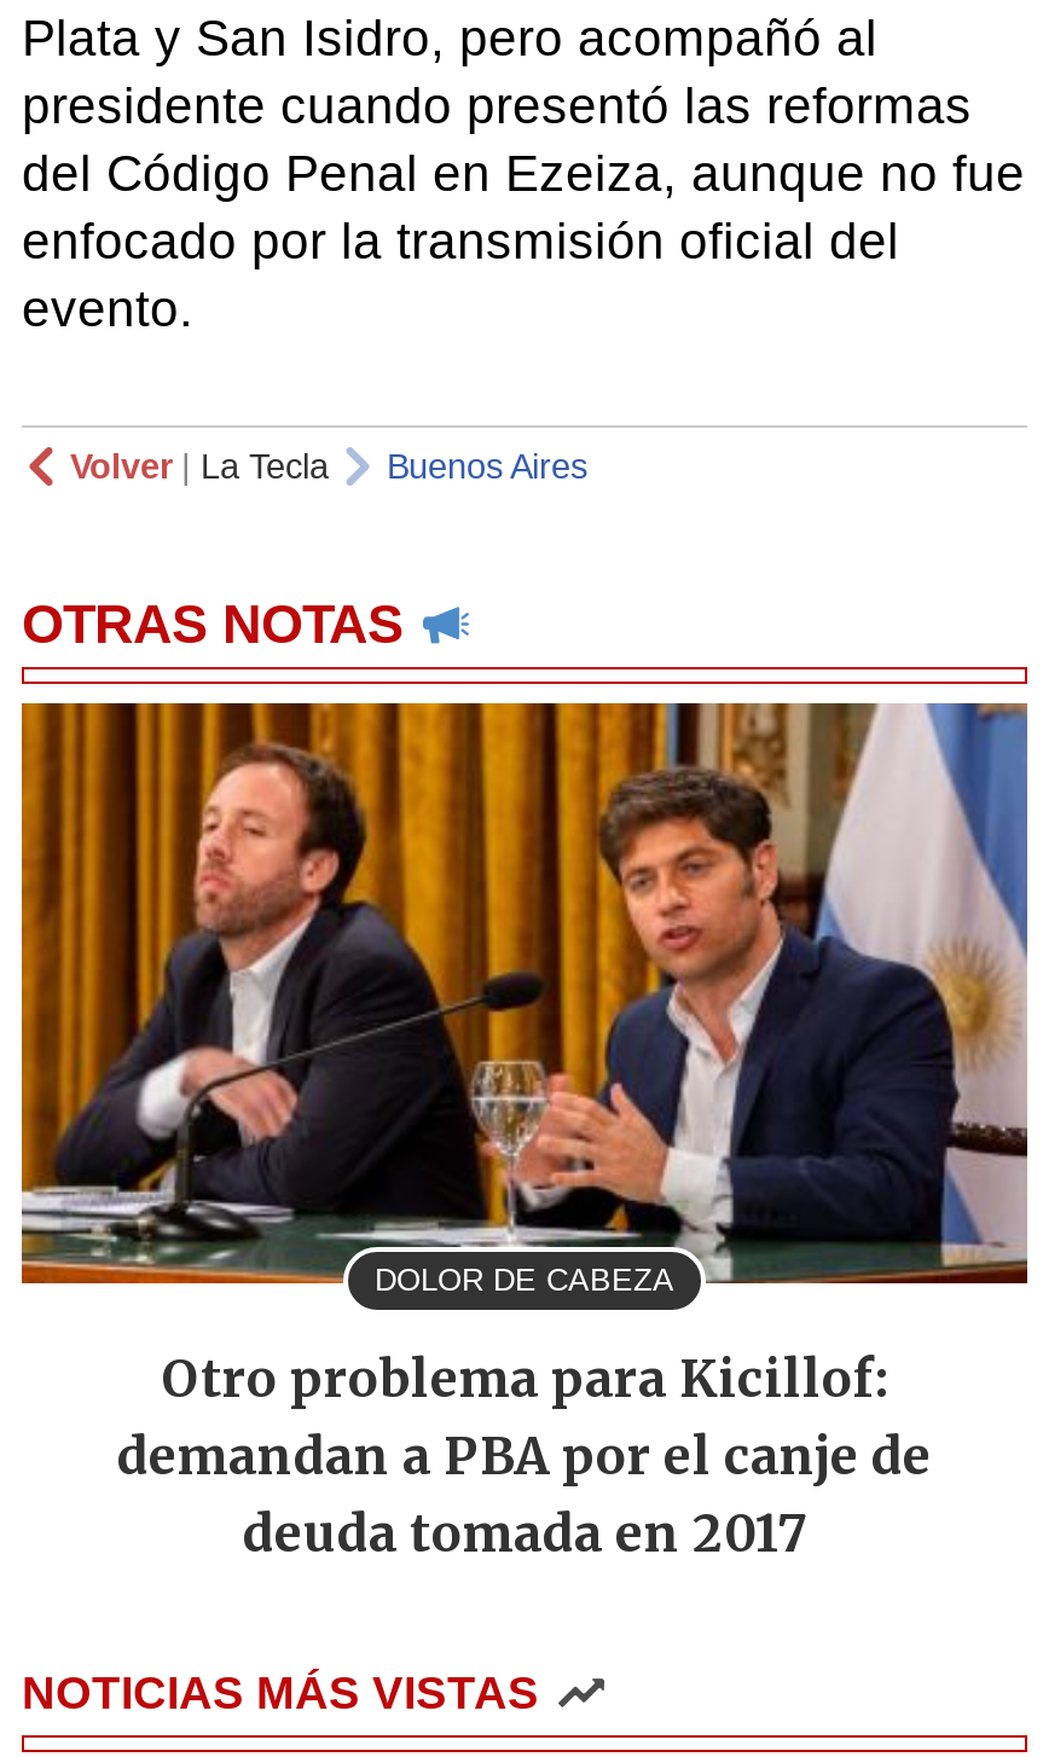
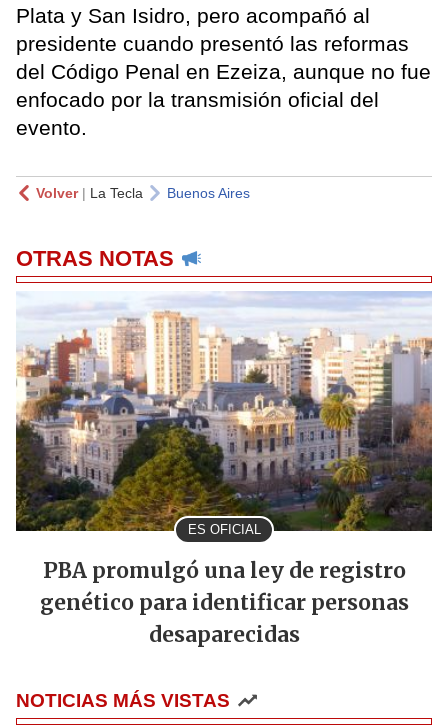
- [image]
- DOLOR DE CABEZA
+ [image]
+ ES OFICIAL

- Otro problema para Kicillof:
- demandan a PBA por el canje de
- deuda tomada en 2017
+ PBA promulgó una ley de registro
+ genético para identificar personas
+ desaparecidas
